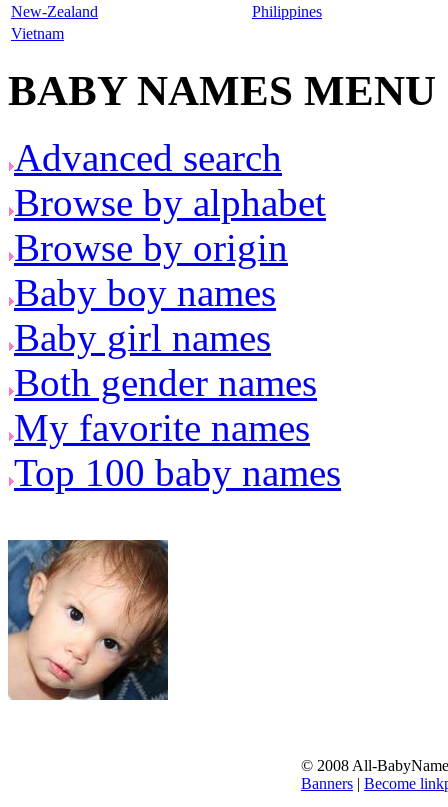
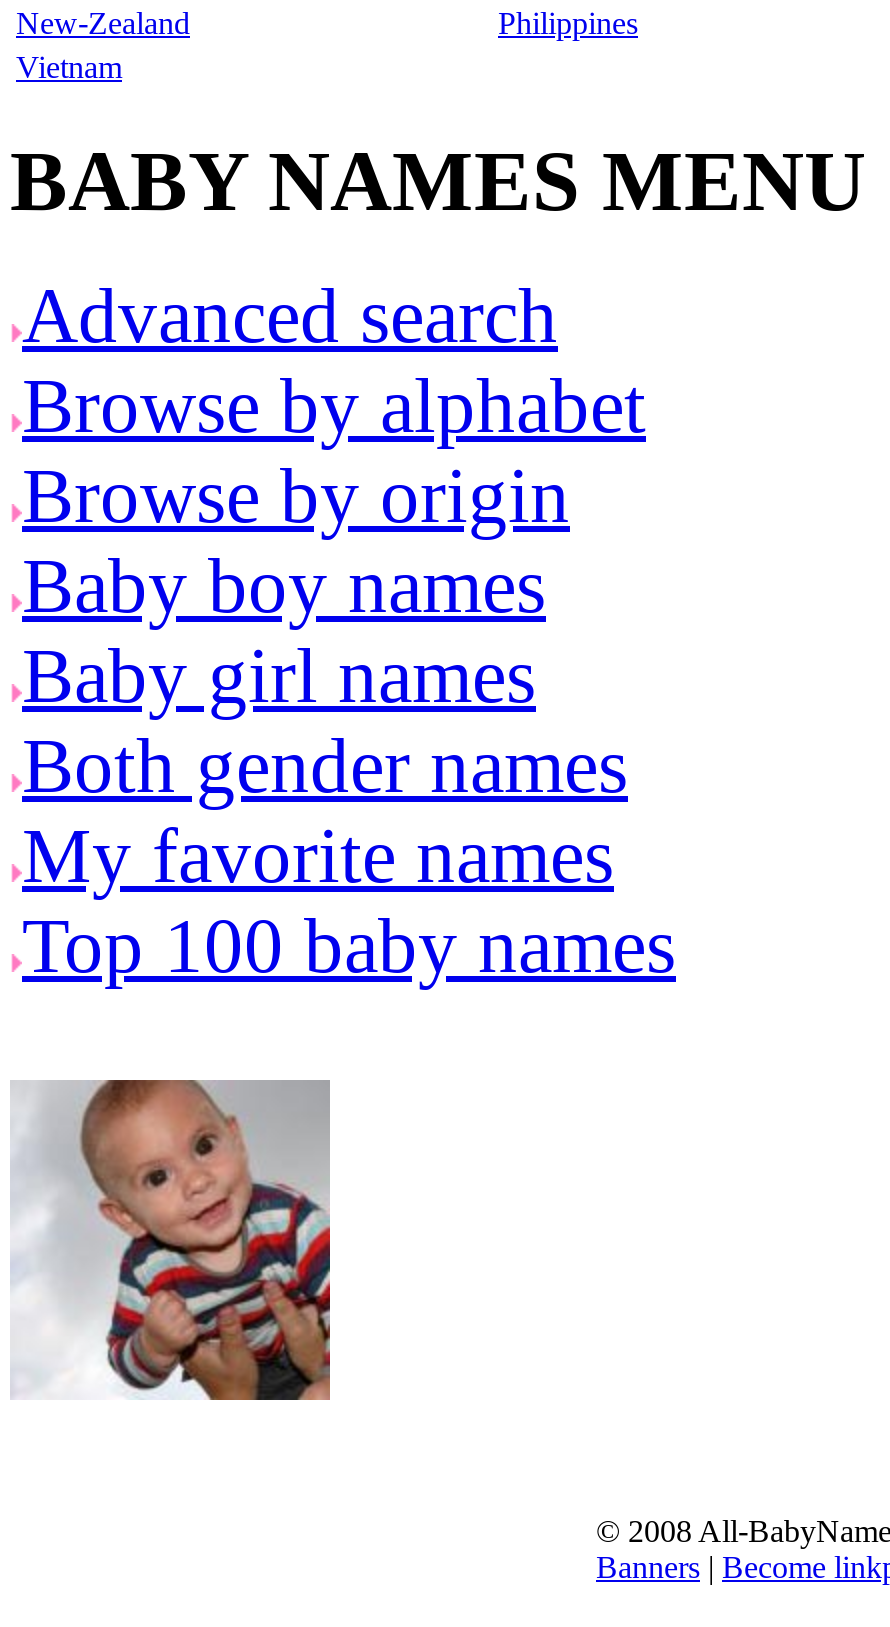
- [image]
+ [image]
